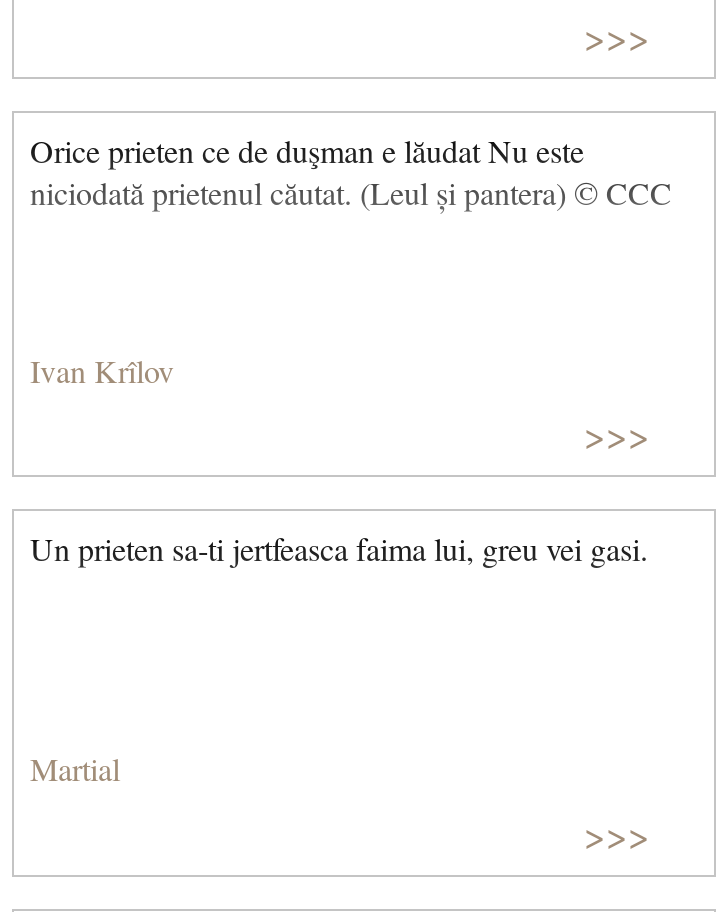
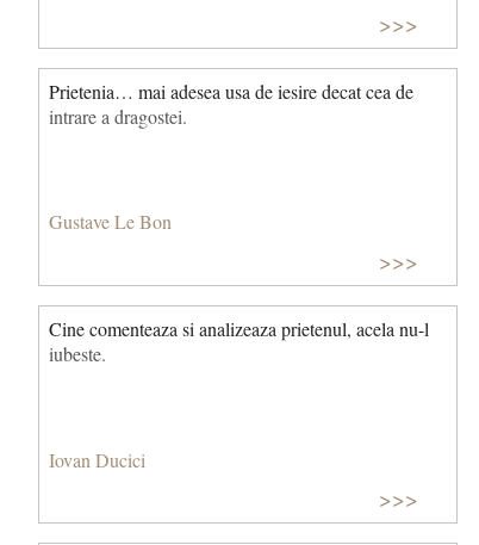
- Orice prieten ce de duşman e lăudat Nu este
- niciodată prietenul căutat. (Leul și pantera) © CCC
+ Prietenia… mai adesea usa de iesire decat cea de
+ intrare a dragostei.

- Ivan Krîlov
+ Gustave Le Bon

- Un prieten sa-ti jertfeasca faima lui, greu vei gasi.
+ Cine comenteaza si analizeaza prietenul, acela nu-l
+ iubeste.

- Martial
+ Iovan Ducici
